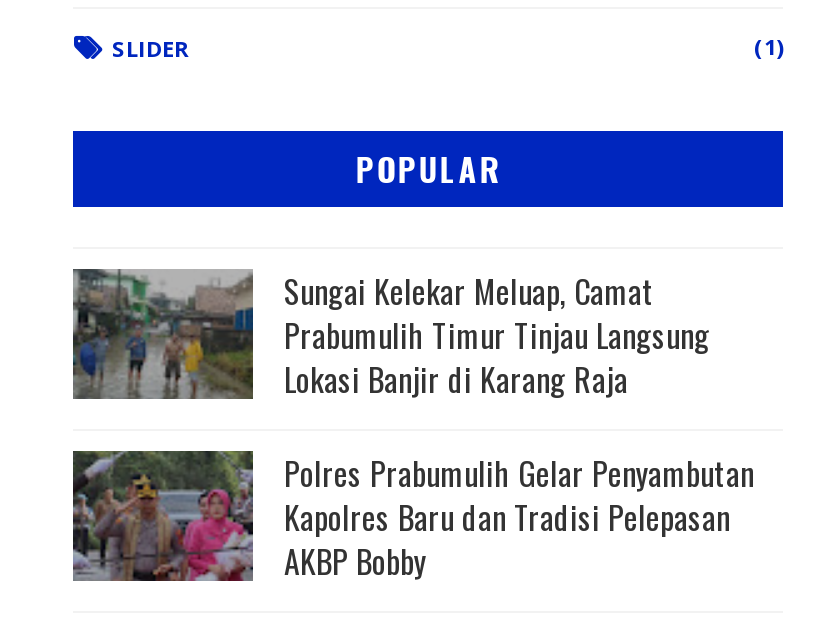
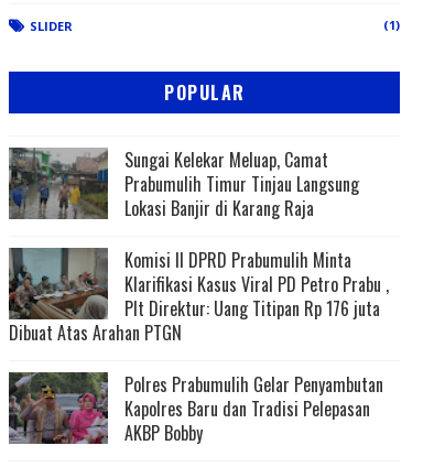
+ [image]
+ Komisi II DPRD Prabumulih Minta
+ Klarifikasi Kasus Viral PD Petro Prabu ,
+ Plt Direktur: Uang Titipan Rp 176 juta
+ Dibuat Atas Arahan PTGN
